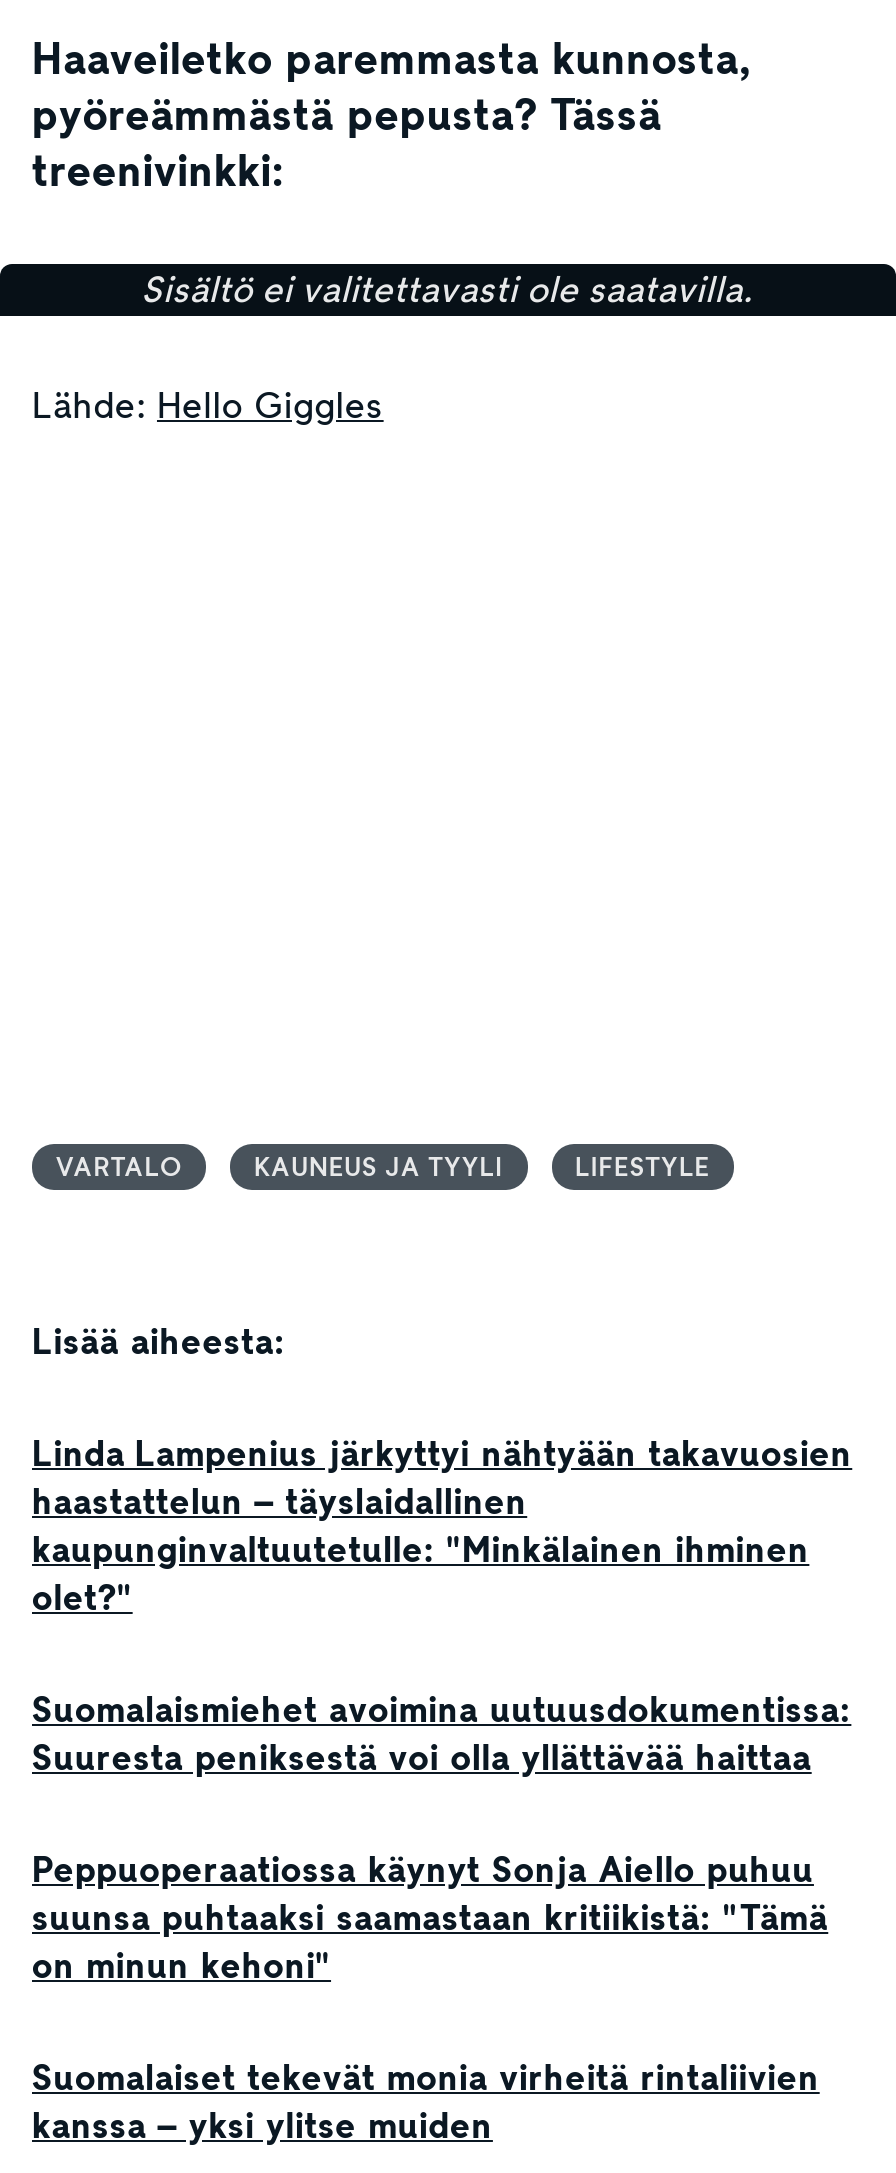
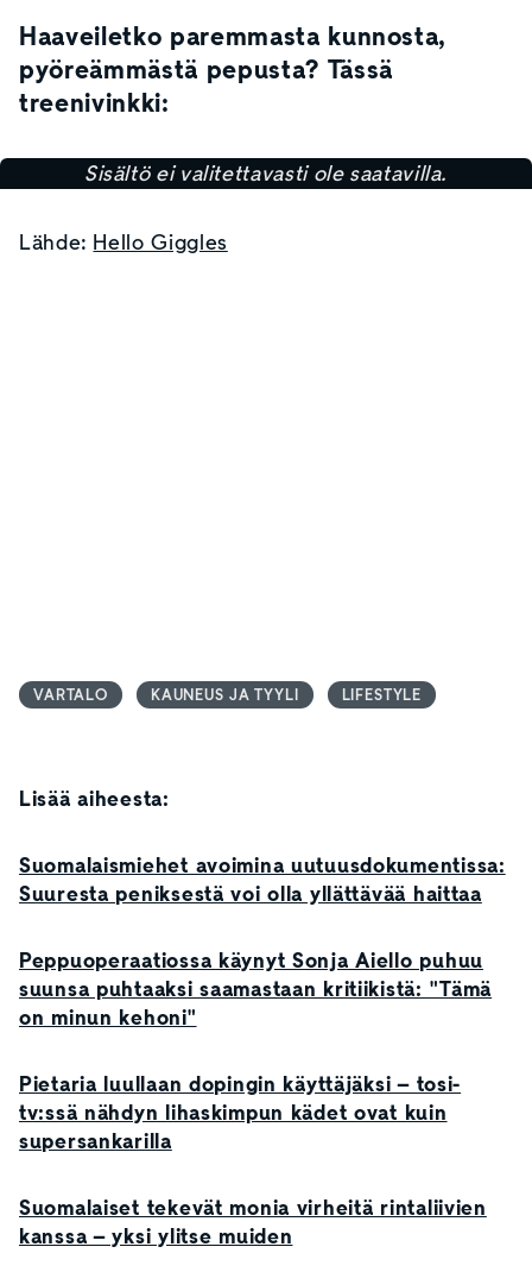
- Linda Lampenius järkyttyi nähtyään takavuosien
- haastattelun – täyslaidallinen
- kaupunginvaltuutetulle: "Minkälainen ihminen
- olet?"

moved up: Suomalaismiehet avoimina uutuusdokumentissa: | Suuresta peniksestä voi olla yllättävää haittaa | Peppuoperaatiossa käynyt Sonja Aiello puhuu | suunsa puhtaaksi saamastaan kritiikistä: "Tämä | on minun kehoni"

+ Pietaria luullaan dopingin käyttäjäksi – tosi-
+ tv:ssä nähdyn lihaskimpun kädet ovat kuin
+ supersankarilla
